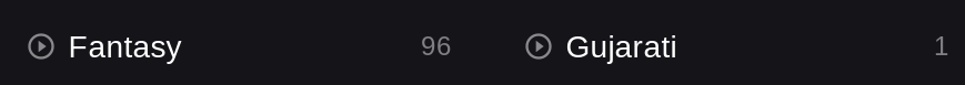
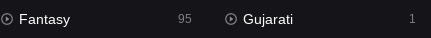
- 96
+ 95
